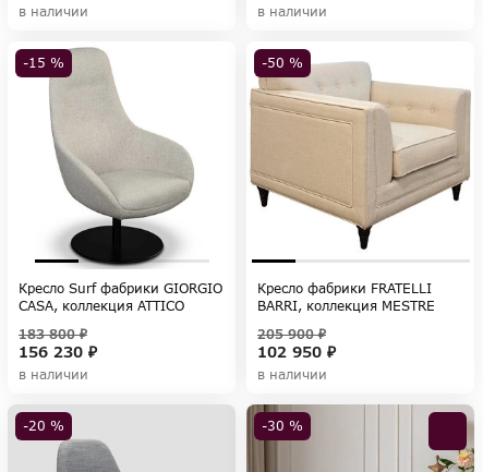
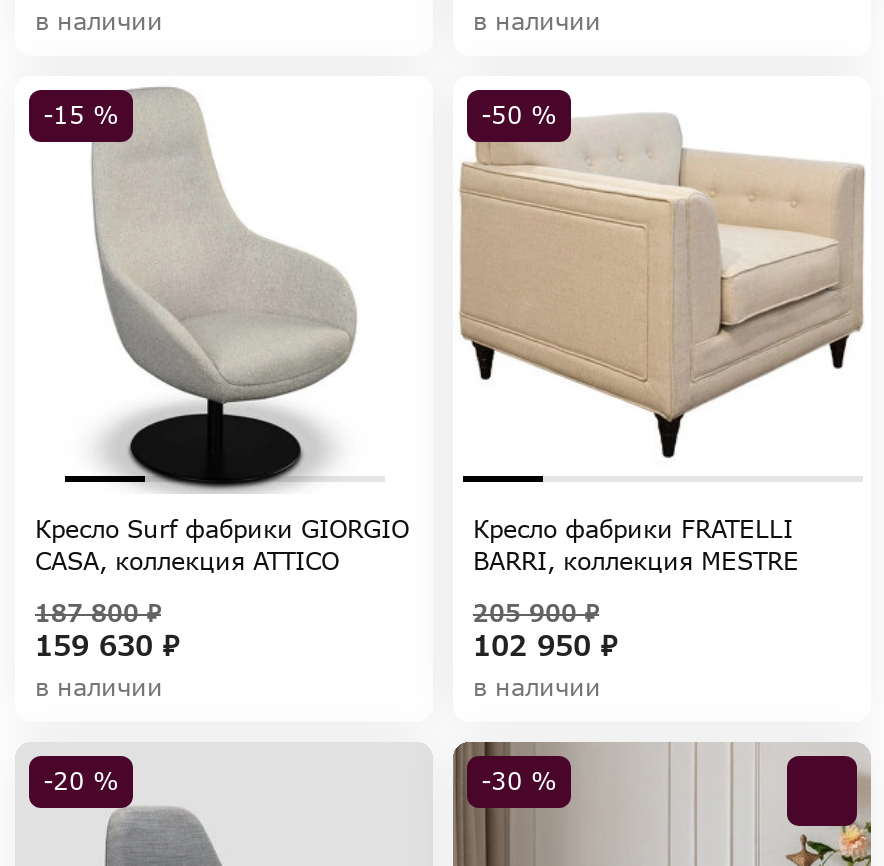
- 183 800 ₽
+ 187 800 ₽

- 156 230 ₽
+ 159 630 ₽
